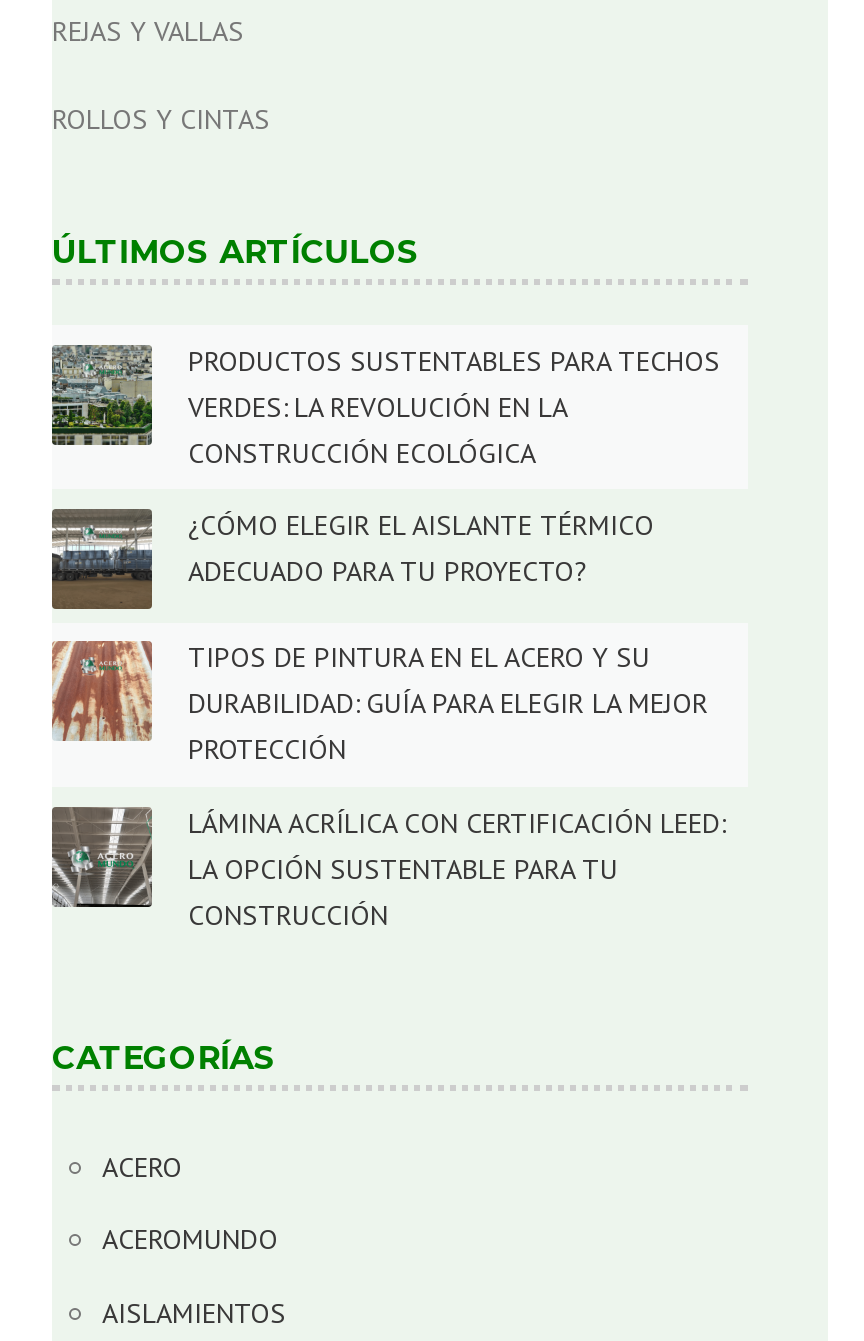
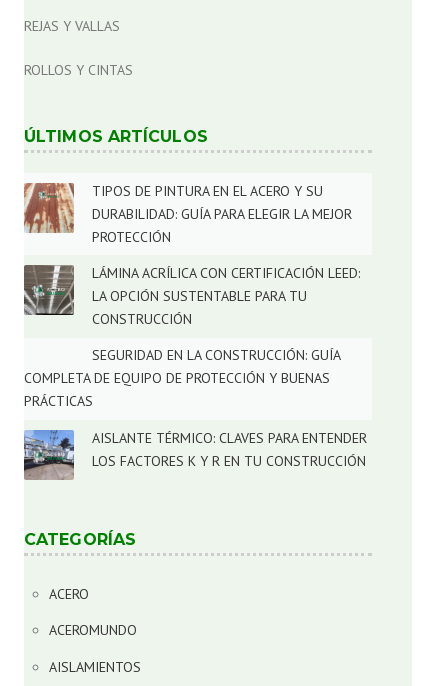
- [image]
- PRODUCTOS SUSTENTABLES PARA TECHOS
- VERDES: LA REVOLUCIÓN EN LA
- CONSTRUCCIÓN ECOLÓGICA
- ¿CÓMO ELEGIR EL AISLANTE TÉRMICO
- ADECUADO PARA TU PROYECTO?

- [image]

moved up: [image] | TIPOS DE PINTURA EN EL ACERO Y SU | DURABILIDAD: GUÍA PARA ELEGIR LA MEJOR | PROTECCIÓN | LÁMINA ACRÍLICA CON CERTIFICACIÓN LEED: | LA OPCIÓN SUSTENTABLE PARA TU | CONSTRUCCIÓN

+ [image]
+ SEGURIDAD EN LA CONSTRUCCIÓN: GUÍA
+ COMPLETA DE EQUIPO DE PROTECCIÓN Y BUENAS
+ PRÁCTICAS
+ AISLANTE TÉRMICO: CLAVES PARA ENTENDER
+ LOS FACTORES K Y R EN TU CONSTRUCCIÓN
